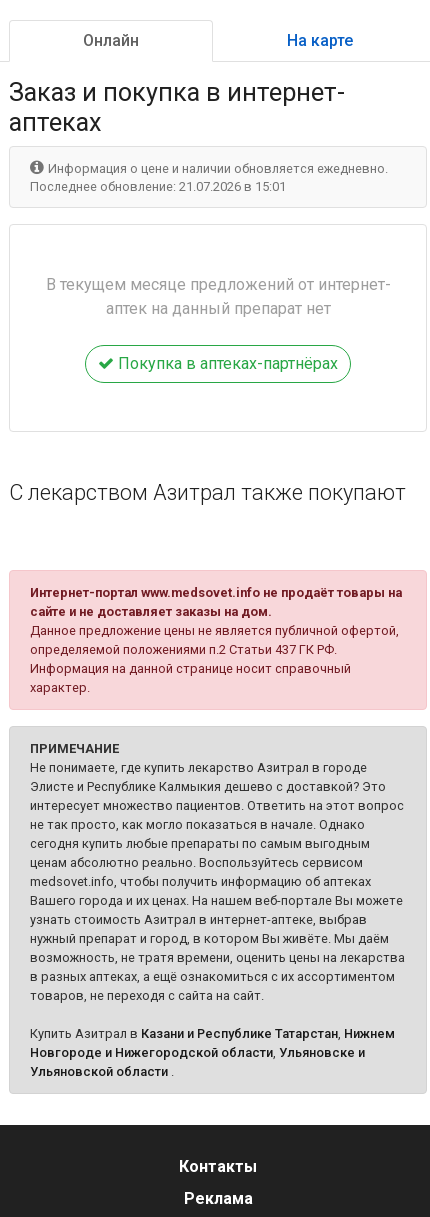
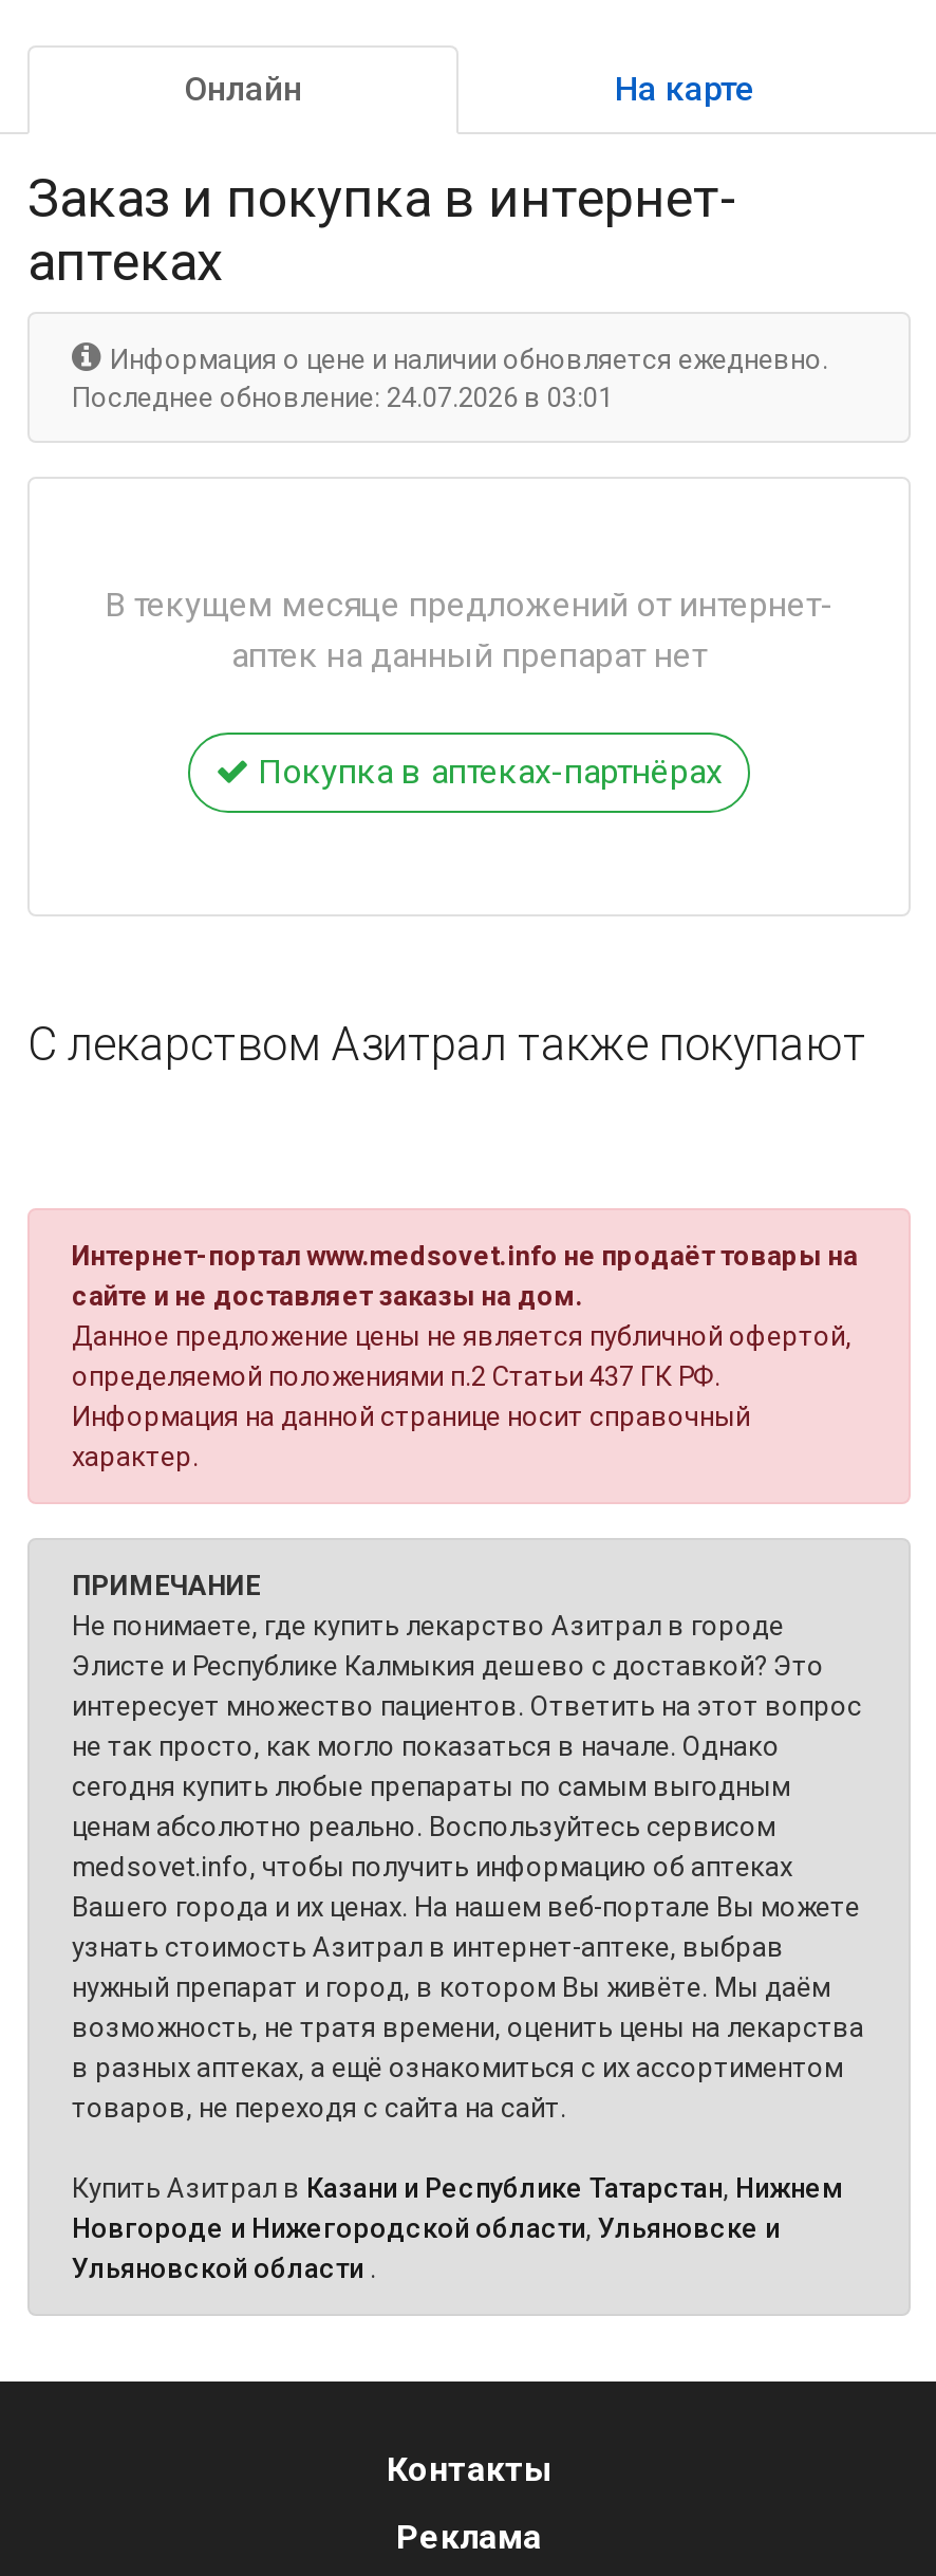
- Последнее обновление: 21.07.2026 в 15:01
+ Последнее обновление: 24.07.2026 в 03:01
